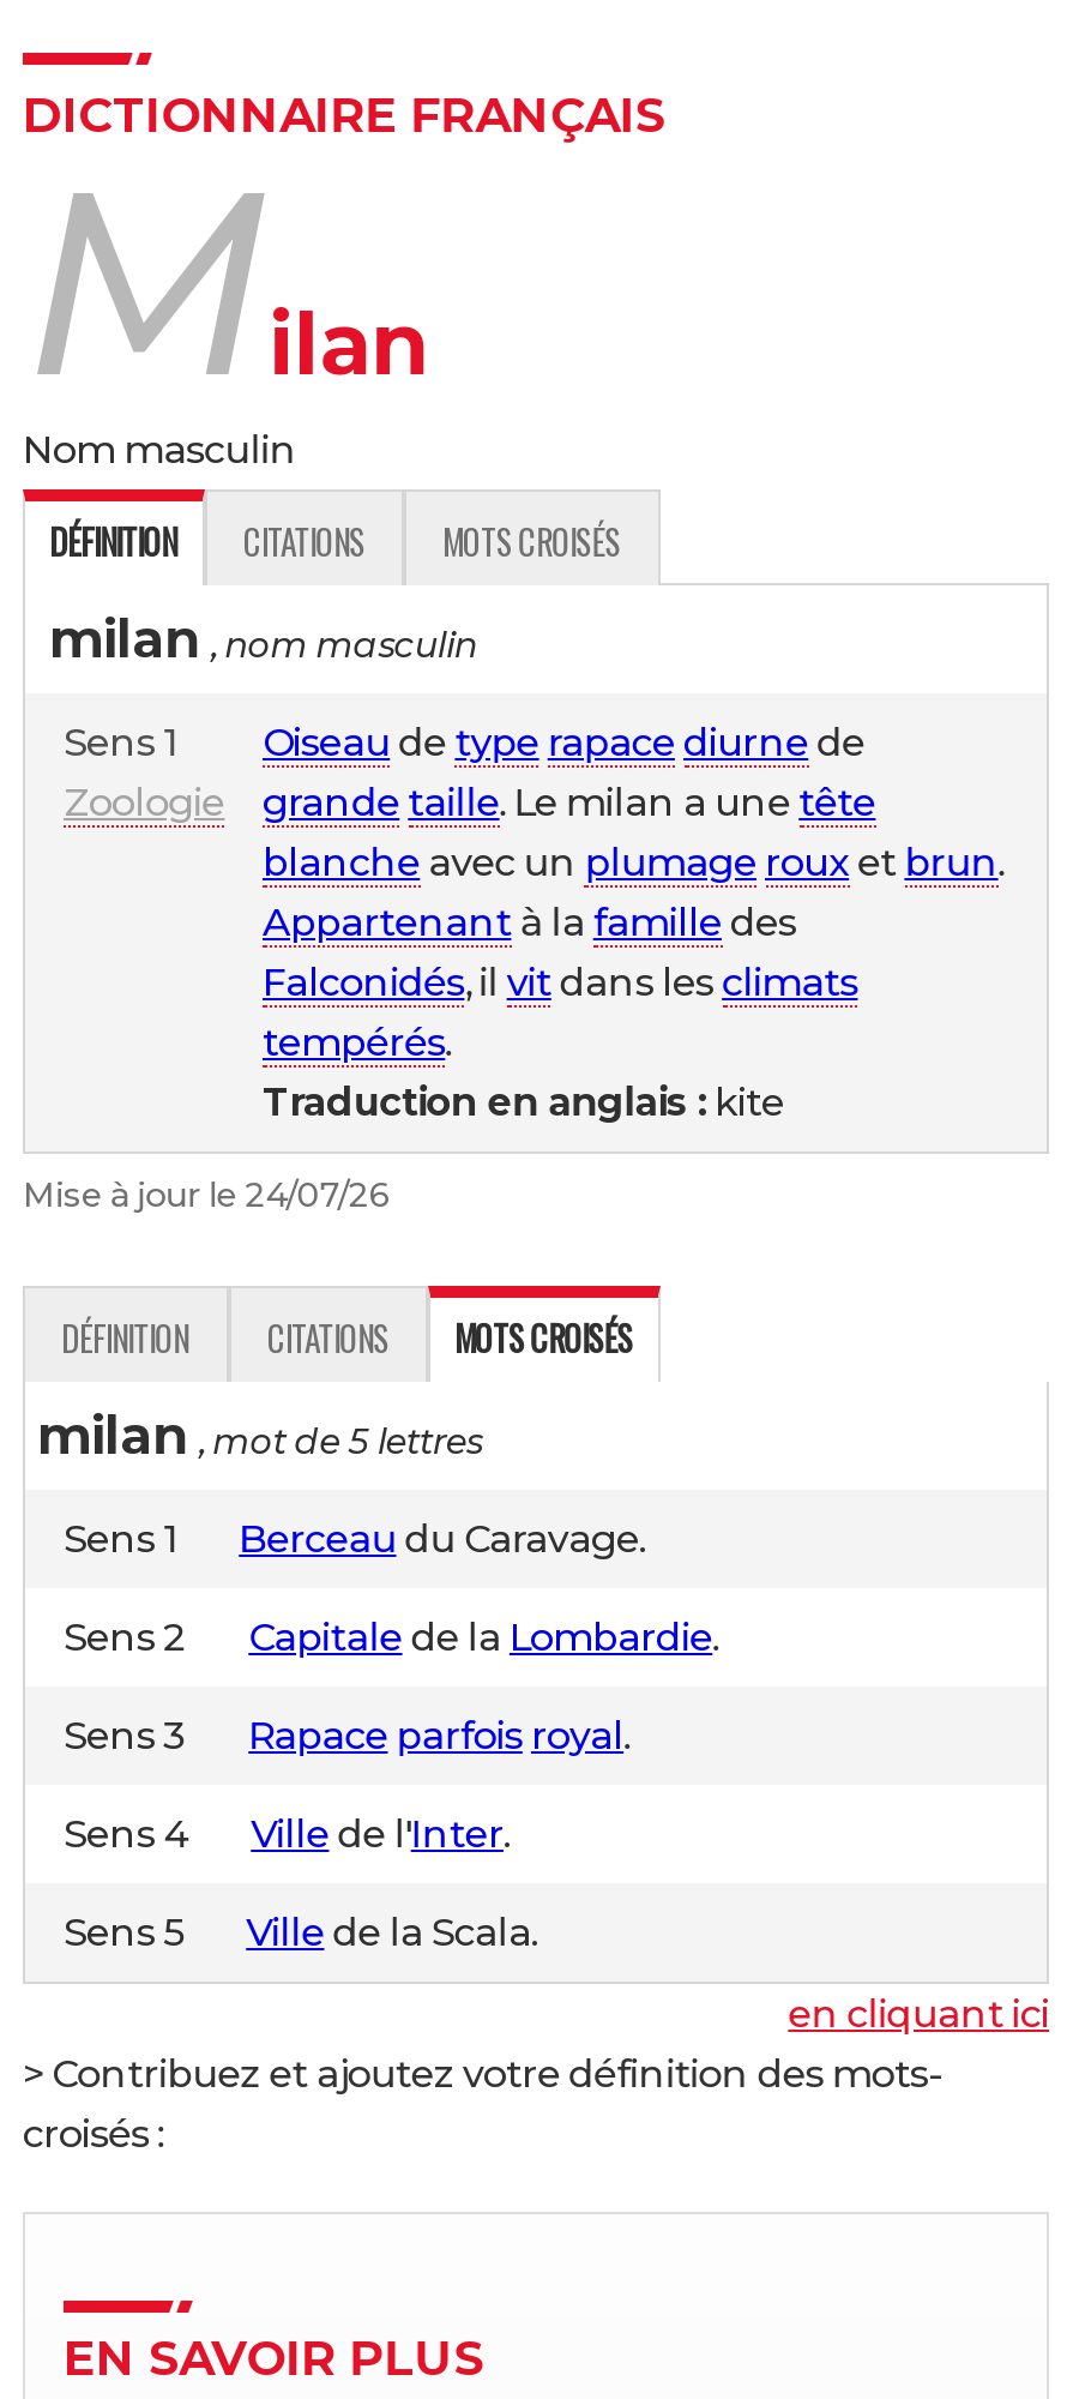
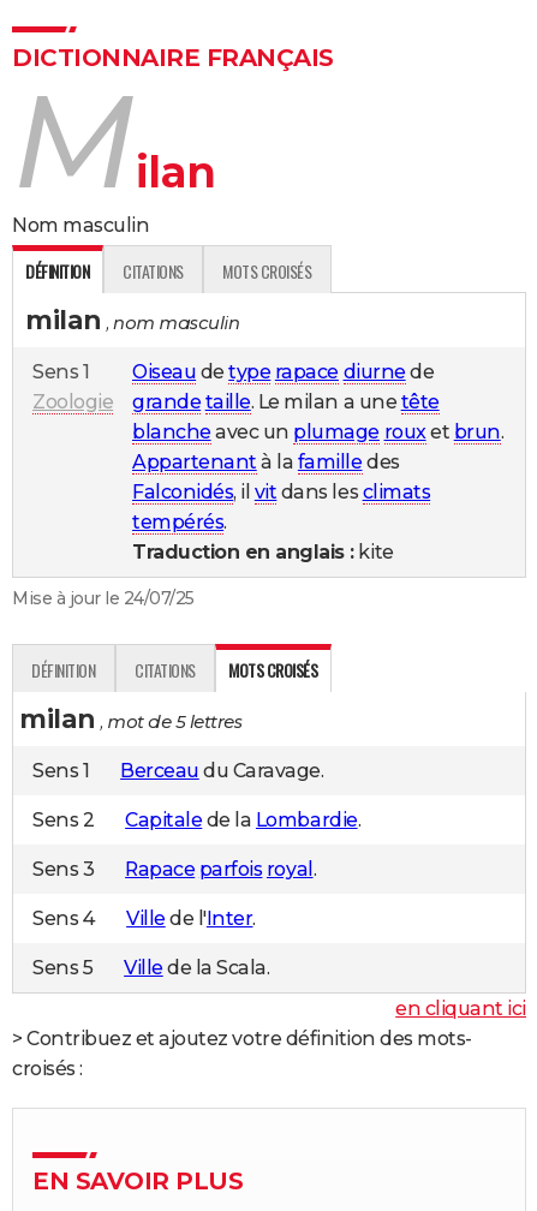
- Mise à jour le 24/07/26
+ Mise à jour le 24/07/25
